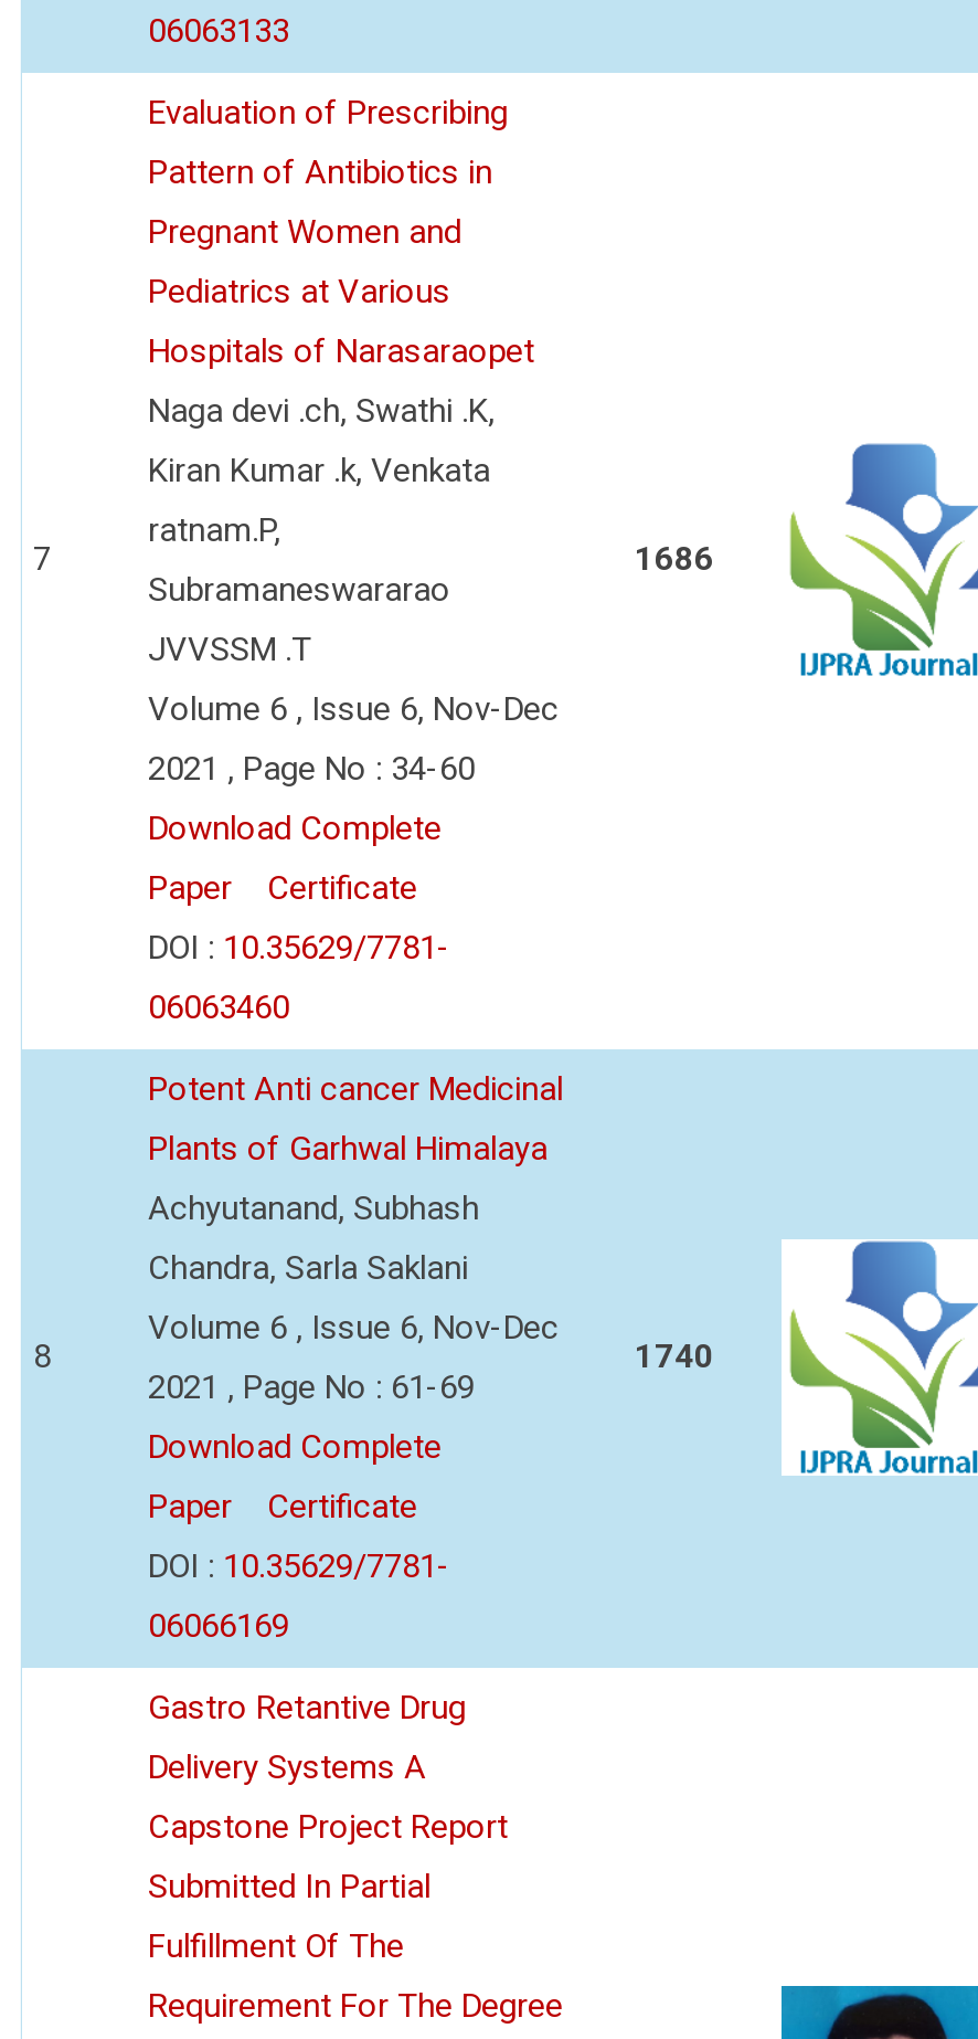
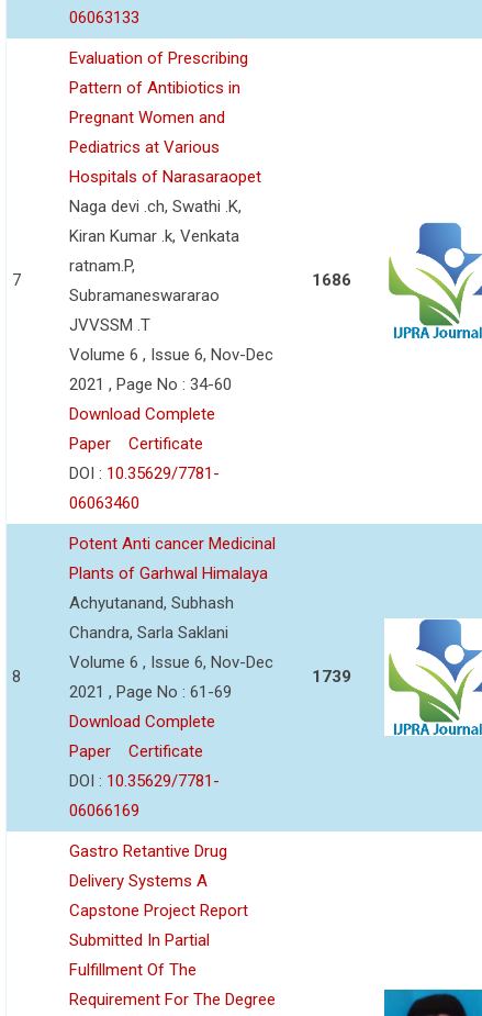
- 1740
+ 1739
